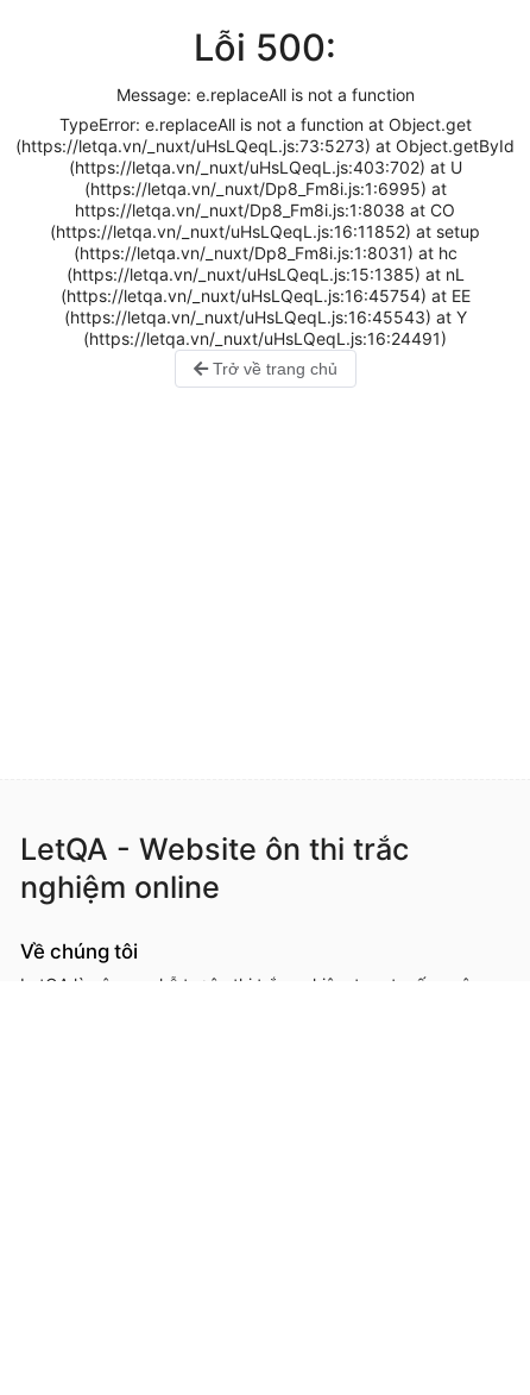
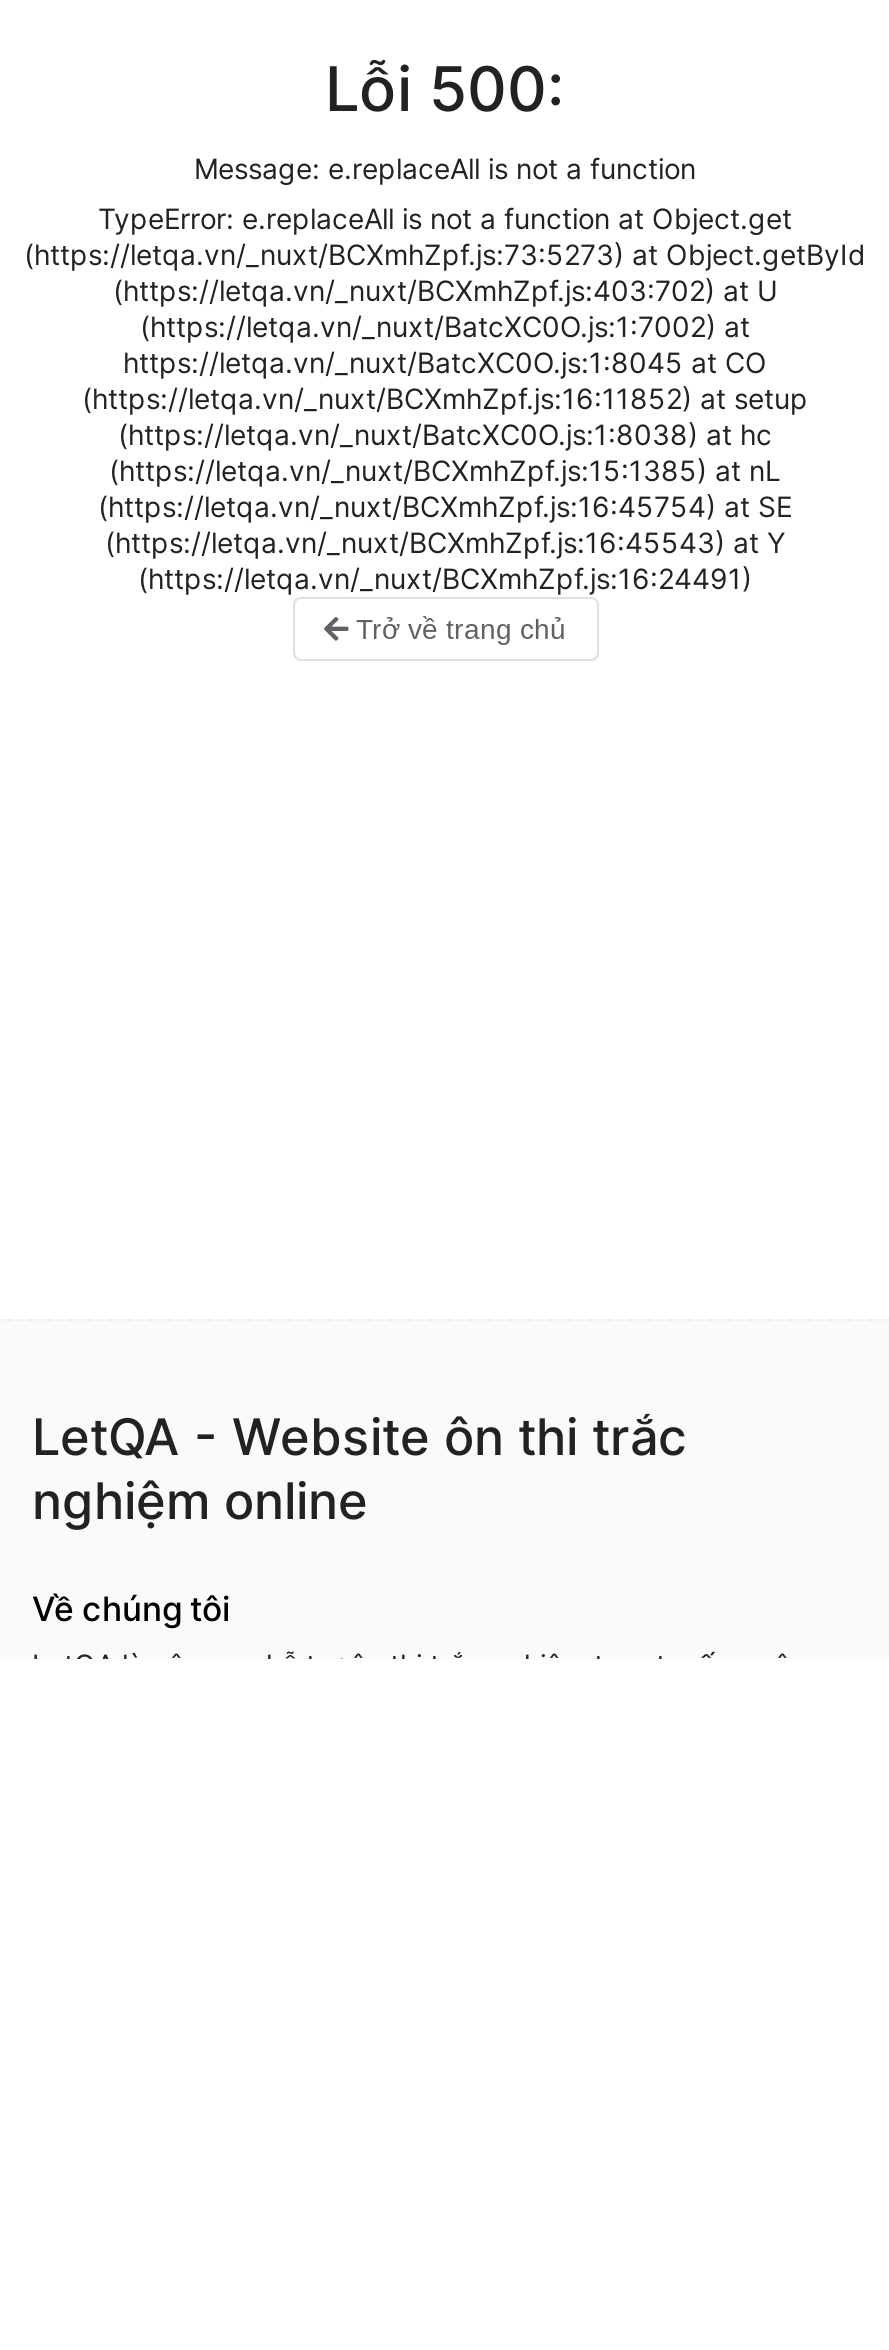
- (https://letqa.vn/_nuxt/uHsLQeqL.js:73:5273) at Object.getById
- (https://letqa.vn/_nuxt/uHsLQeqL.js:403:702) at U
- (https://letqa.vn/_nuxt/Dp8_Fm8i.js:1:6995) at
- https://letqa.vn/_nuxt/Dp8_Fm8i.js:1:8038 at CO
- (https://letqa.vn/_nuxt/uHsLQeqL.js:16:11852) at setup
- (https://letqa.vn/_nuxt/Dp8_Fm8i.js:1:8031) at hc
- (https://letqa.vn/_nuxt/uHsLQeqL.js:15:1385) at nL
- (https://letqa.vn/_nuxt/uHsLQeqL.js:16:45754) at EE
- (https://letqa.vn/_nuxt/uHsLQeqL.js:16:45543) at Y
- (https://letqa.vn/_nuxt/uHsLQeqL.js:16:24491)
+ (https://letqa.vn/_nuxt/BCXmhZpf.js:73:5273) at Object.getById
+ (https://letqa.vn/_nuxt/BCXmhZpf.js:403:702) at U
+ (https://letqa.vn/_nuxt/BatcXC0O.js:1:7002) at
+ https://letqa.vn/_nuxt/BatcXC0O.js:1:8045 at CO
+ (https://letqa.vn/_nuxt/BCXmhZpf.js:16:11852) at setup
+ (https://letqa.vn/_nuxt/BatcXC0O.js:1:8038) at hc
+ (https://letqa.vn/_nuxt/BCXmhZpf.js:15:1385) at nL
+ (https://letqa.vn/_nuxt/BCXmhZpf.js:16:45754) at SE
+ (https://letqa.vn/_nuxt/BCXmhZpf.js:16:45543) at Y
+ (https://letqa.vn/_nuxt/BCXmhZpf.js:16:24491)
